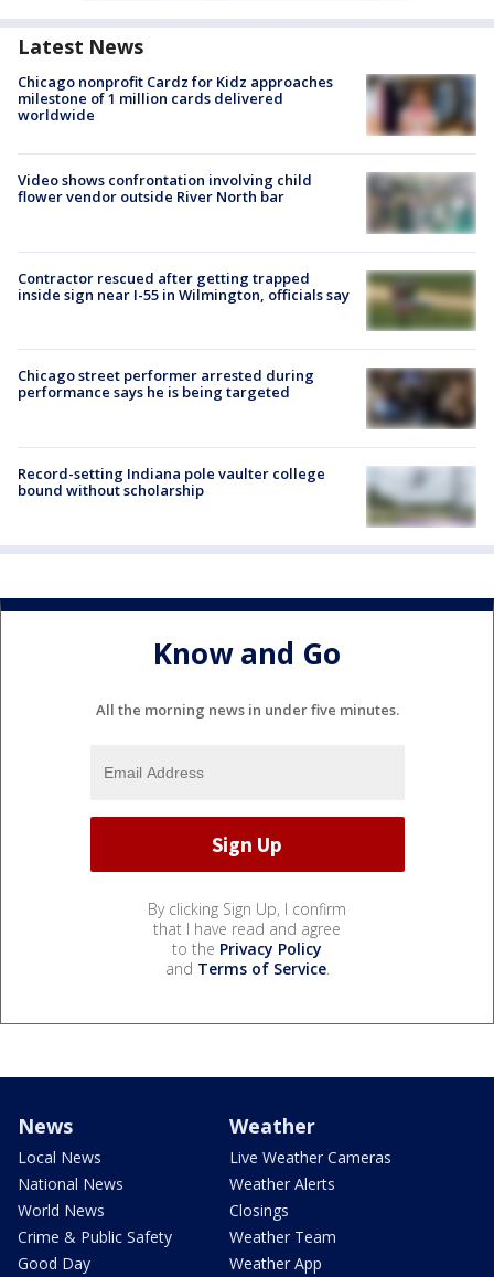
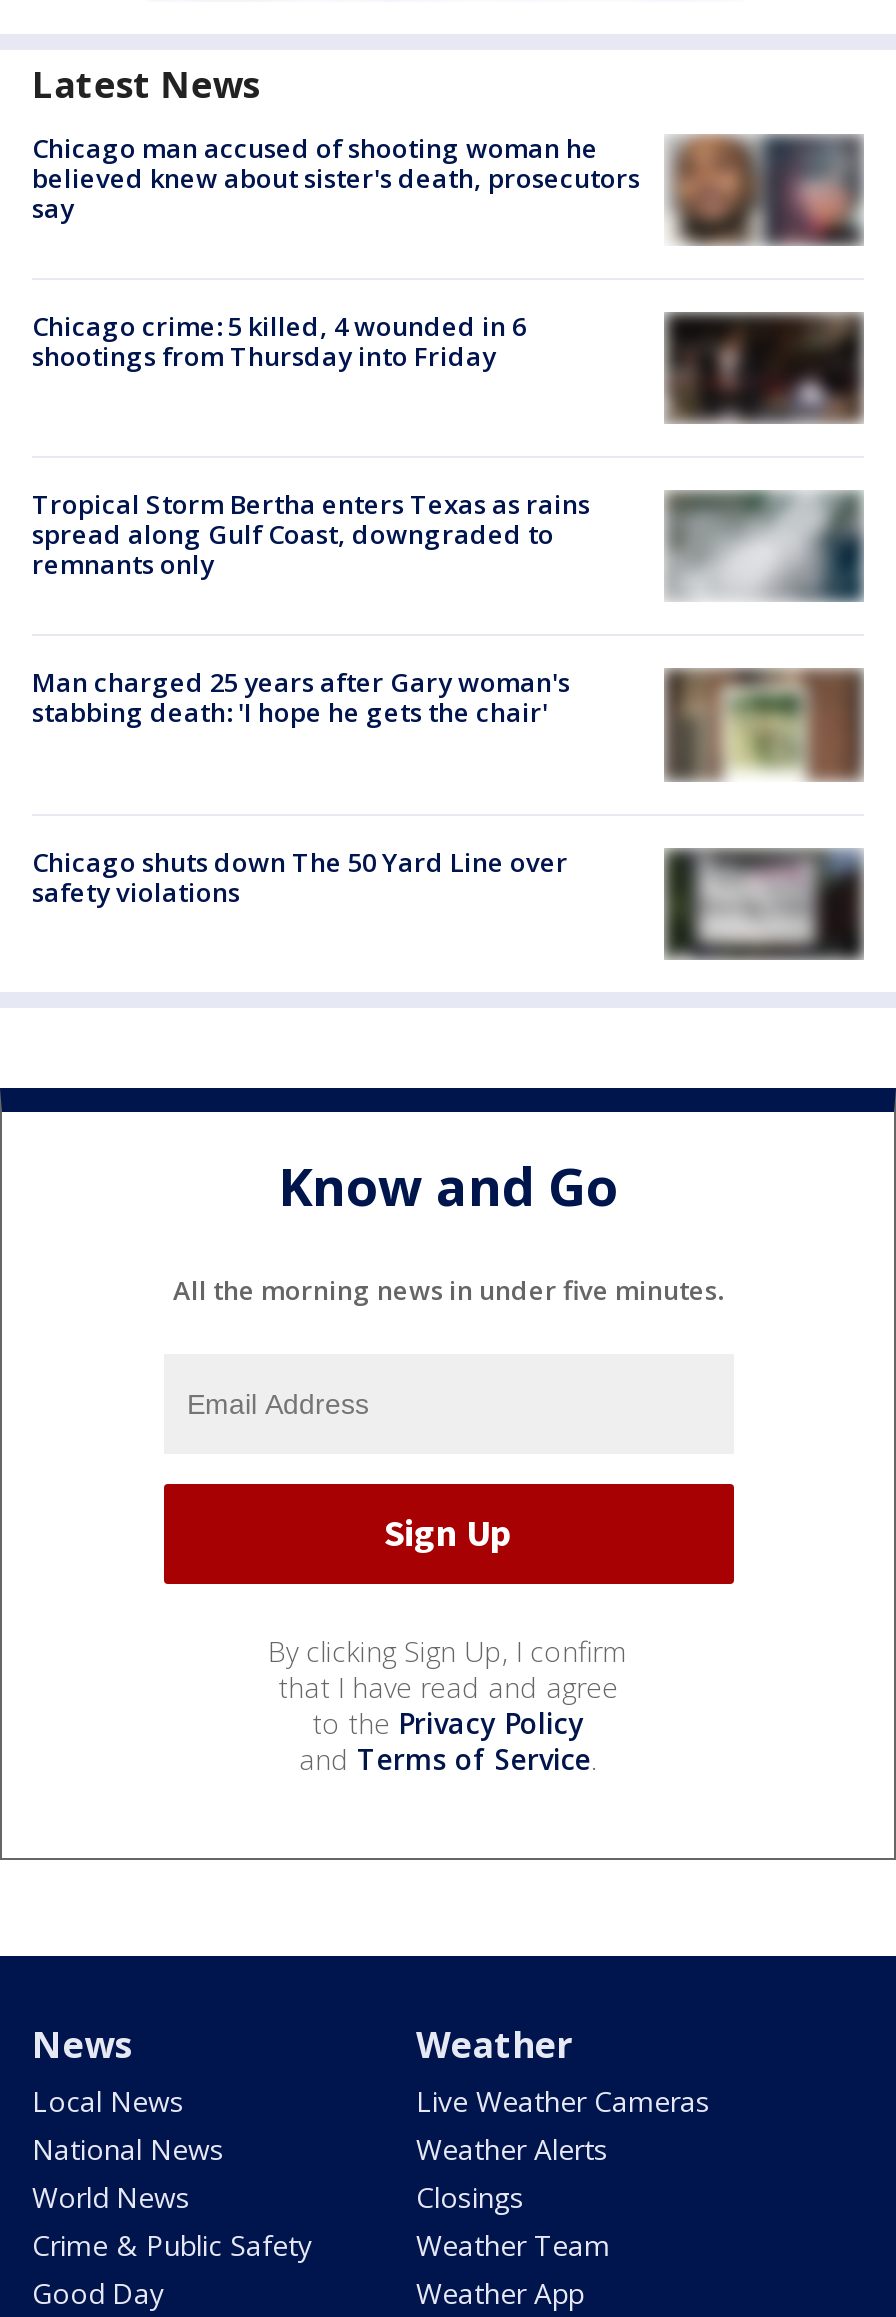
- [image]
- Chicago nonprofit Cardz for Kidz approaches
- milestone of 1 million cards delivered
- worldwide
+ [image]
+ Chicago man accused of shooting woman he
+ believed knew about sister's death, prosecutors
+ say

- Video shows confrontation involving child
- flower vendor outside River North bar
+ Chicago crime: 5 killed, 4 wounded in 6
+ shootings from Thursday into Friday

- [image]
+ [image]

- [image]
- Contractor rescued after getting trapped
- inside sign near I-55 in Wilmington, officials say
+ [image]
+ Tropical Storm Bertha enters Texas as rains
+ spread along Gulf Coast, downgraded to
+ remnants only

- Chicago street performer arrested during
- performance says he is being targeted
+ Man charged 25 years after Gary woman's
+ stabbing death: 'I hope he gets the chair'

- [image]
+ [image]

- Record-setting Indiana pole vaulter college
- bound without scholarship
+ Chicago shuts down The 50 Yard Line over
+ safety violations

- [image]
+ [image]
